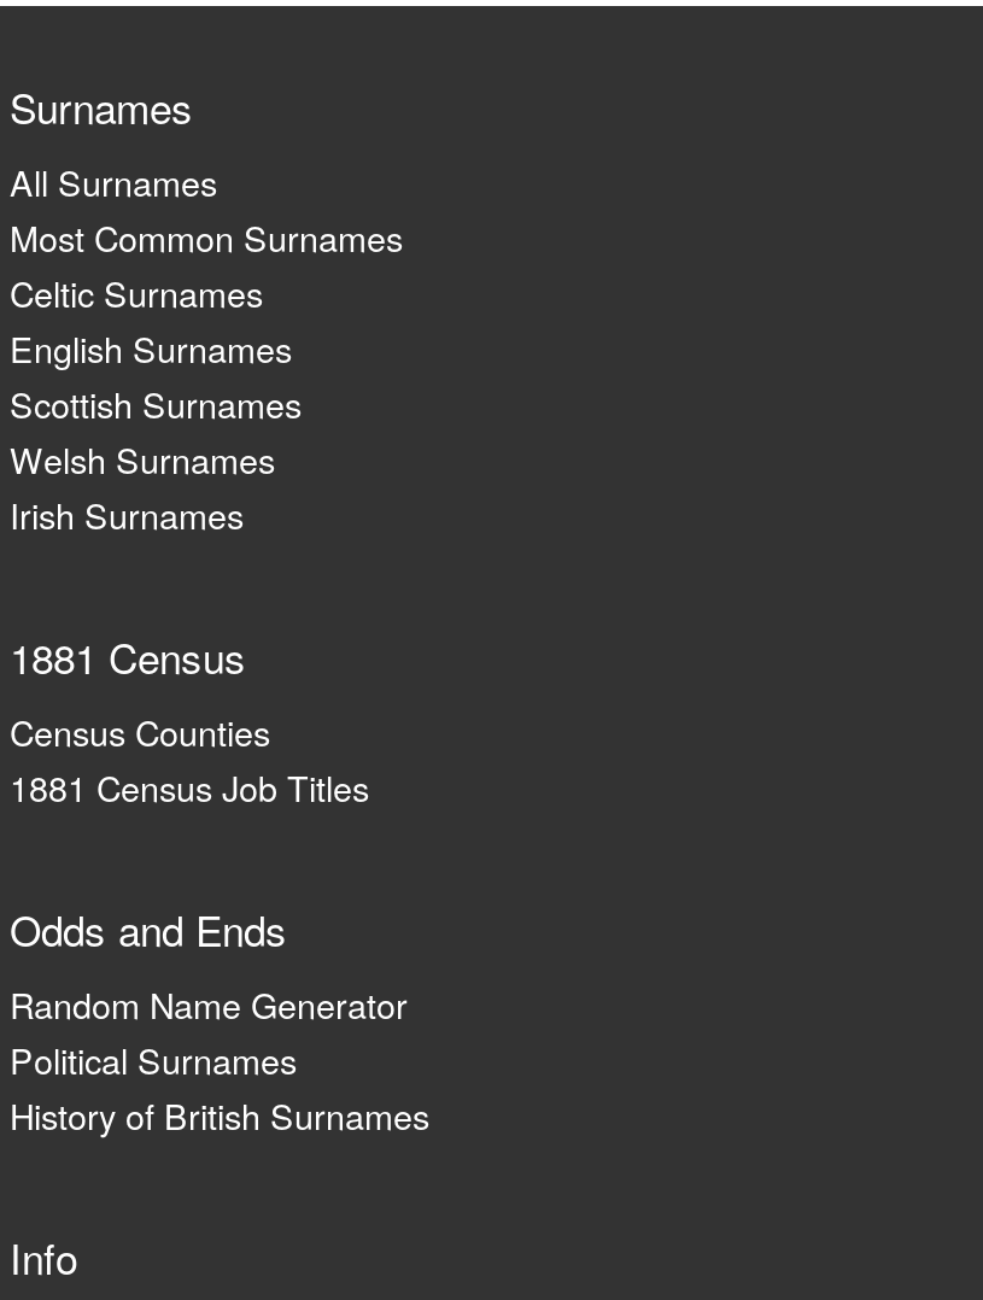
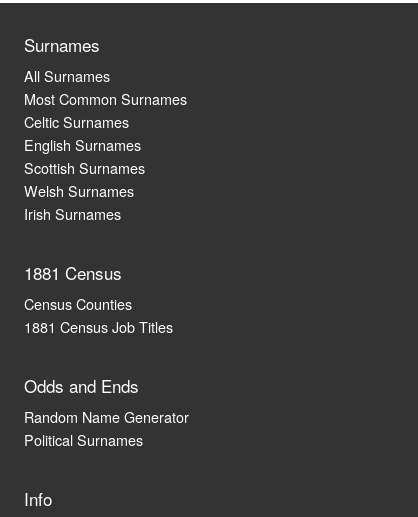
- History of British Surnames
